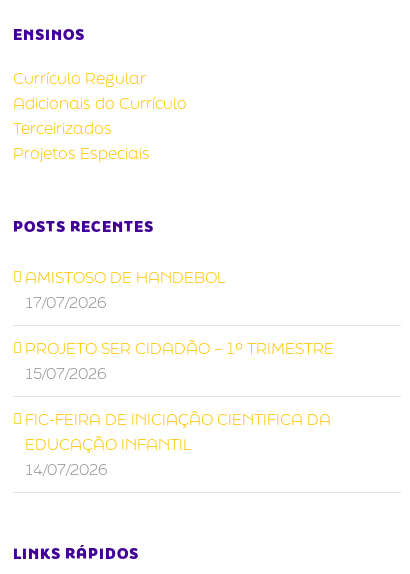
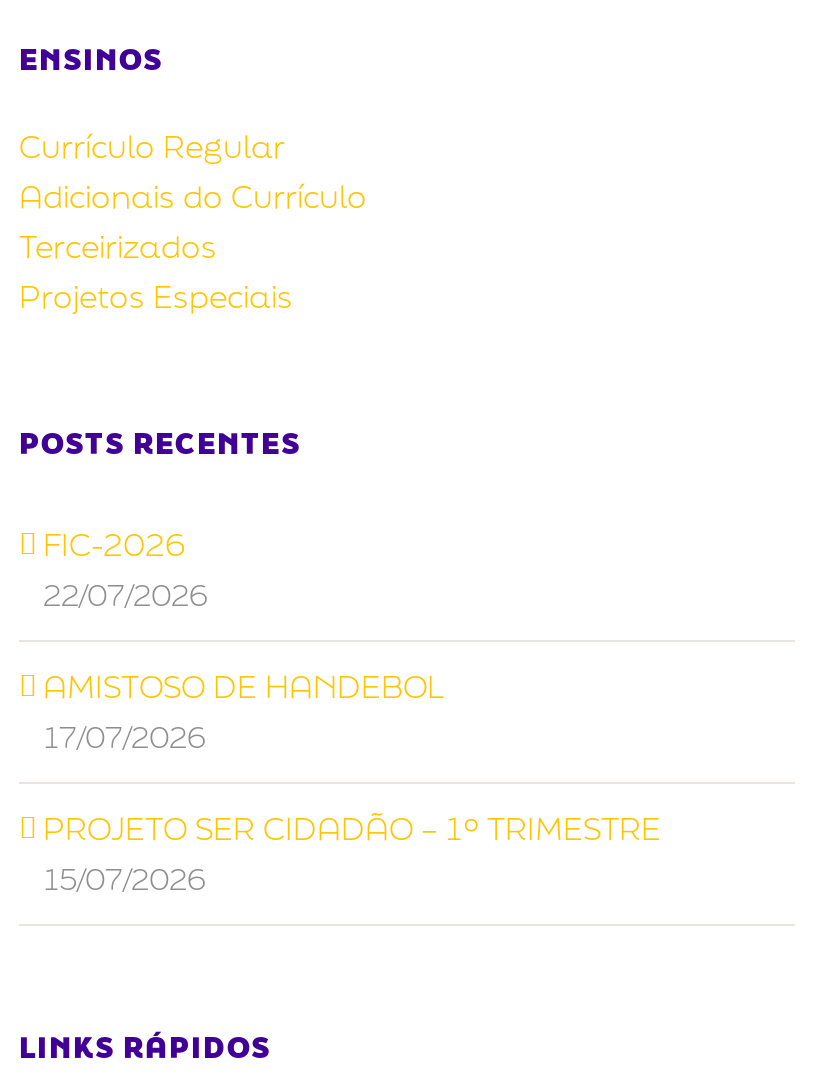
+ FIC-2026
+ 22/07/2026

moved down: AMISTOSO DE HANDEBOL | 17/07/2026 | PROJETO SER CIDADÃO – 1º TRIMESTRE | 15/07/2026

- FIC-FEIRA DE INICIAÇÃO CIENTIFICA DA
- EDUCAÇÃO INFANTIL
- 14/07/2026
